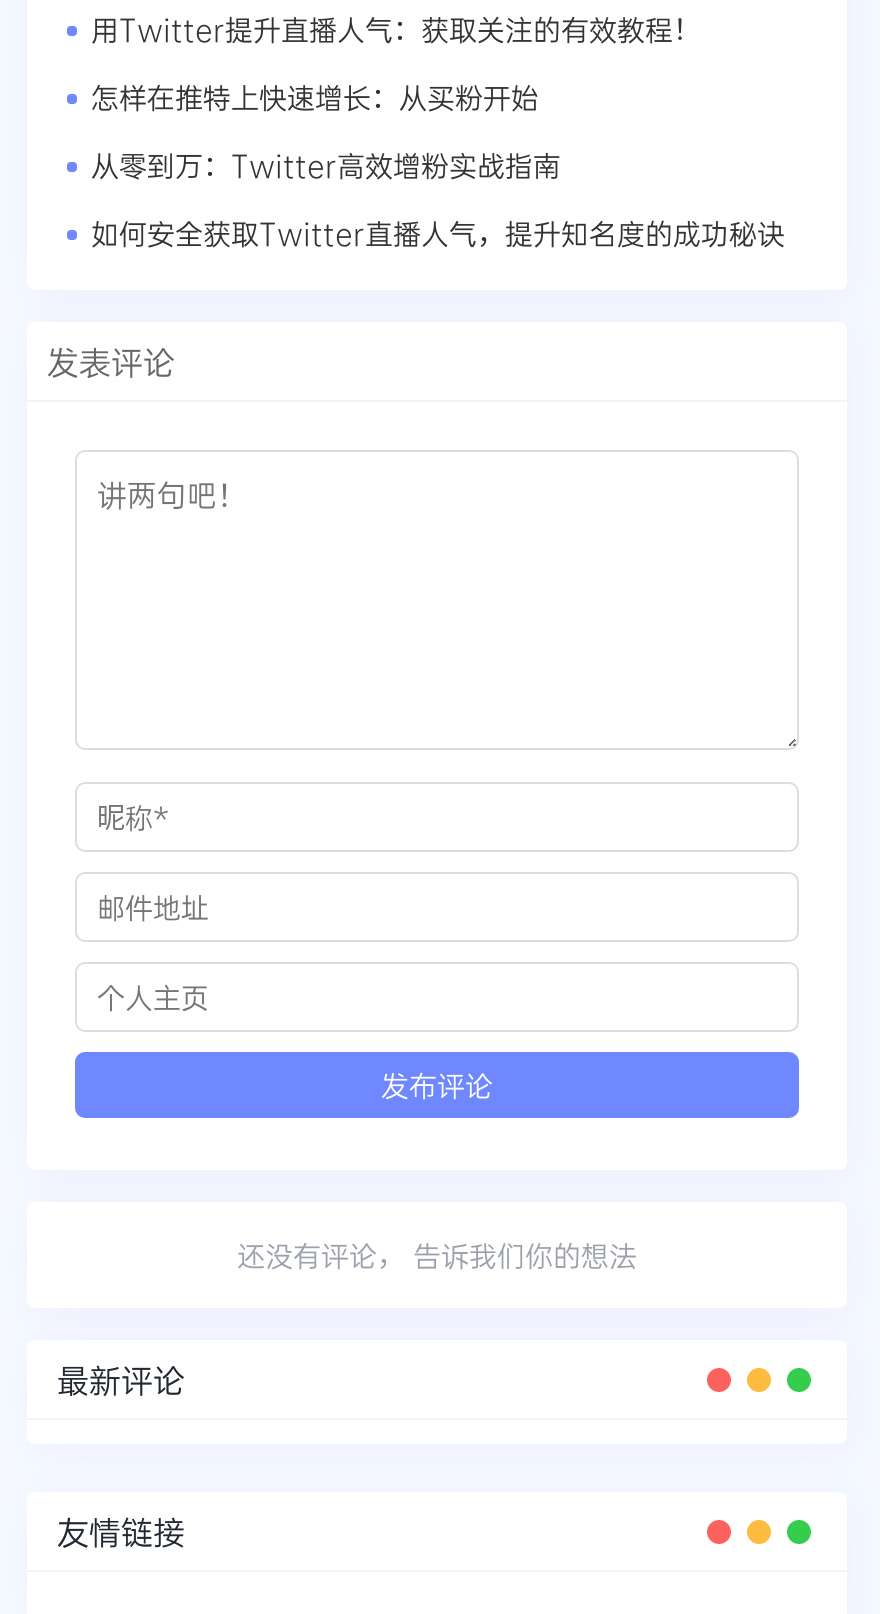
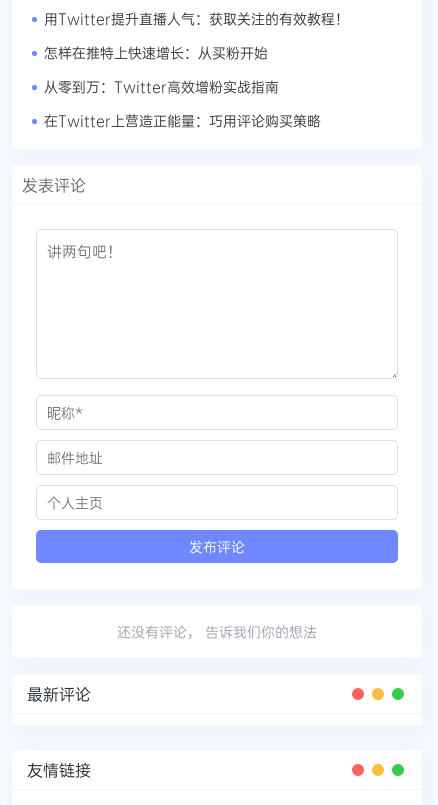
- 如何安全获取Twitter直播人气，提升知名度的成功秘诀
+ 在Twitter上营造正能量：巧用评论购买策略
